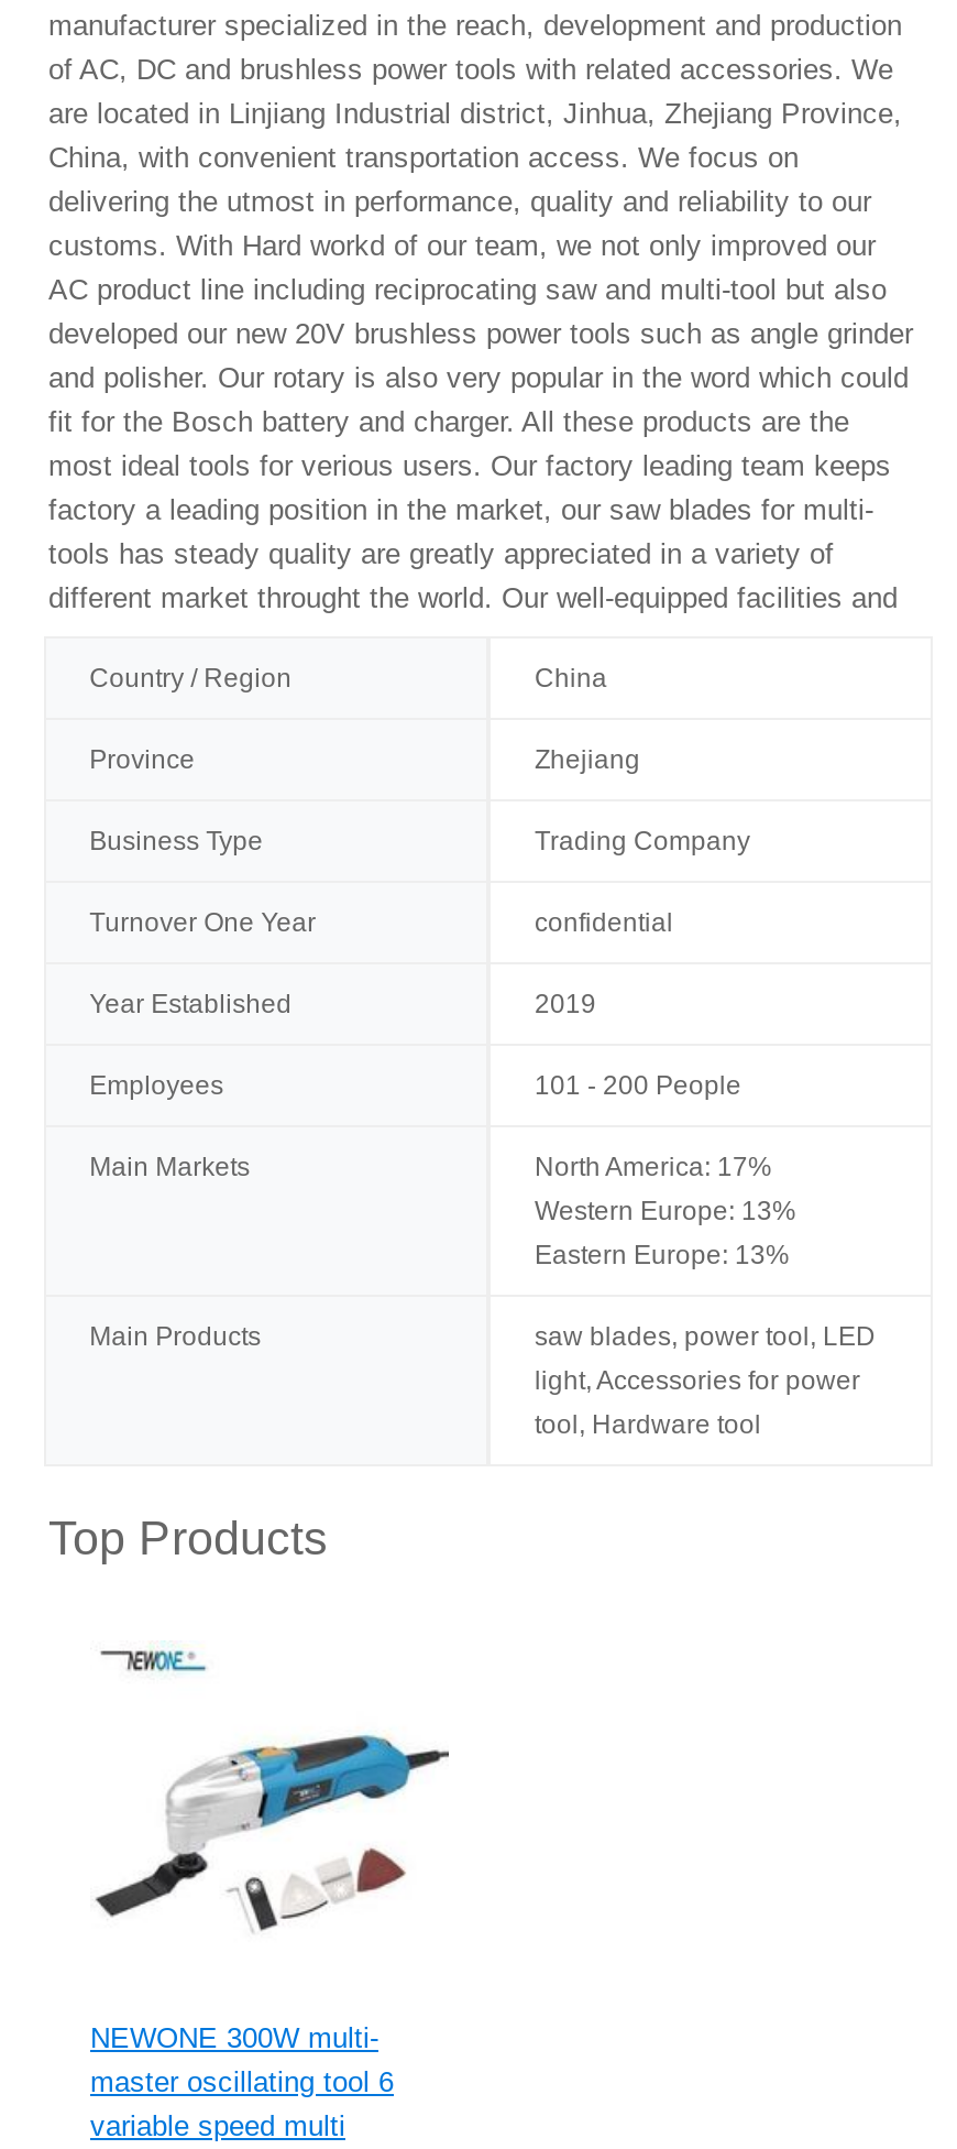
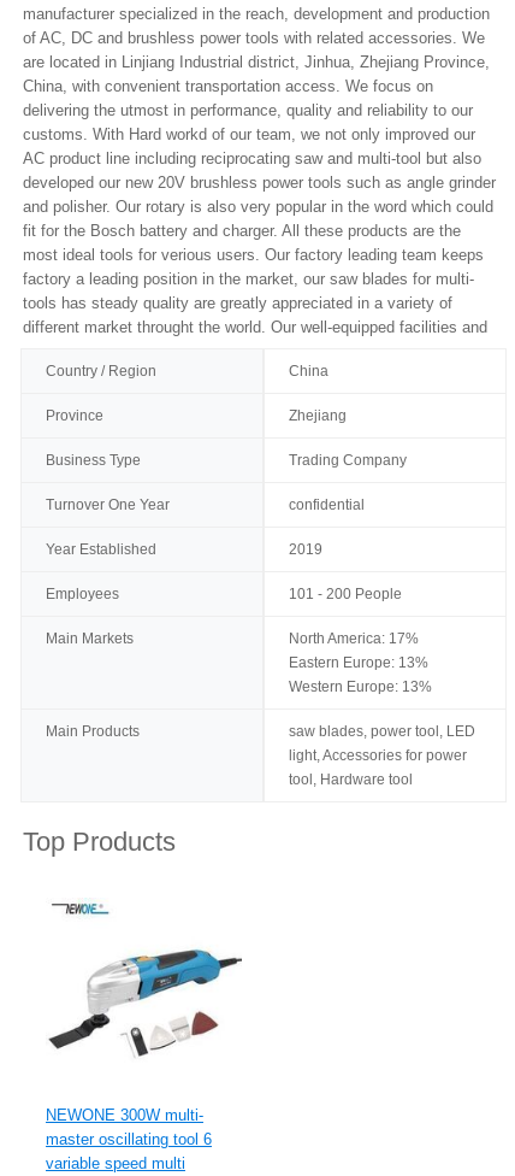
moved down: Western Europe: 13%

moved up: Eastern Europe: 13%
